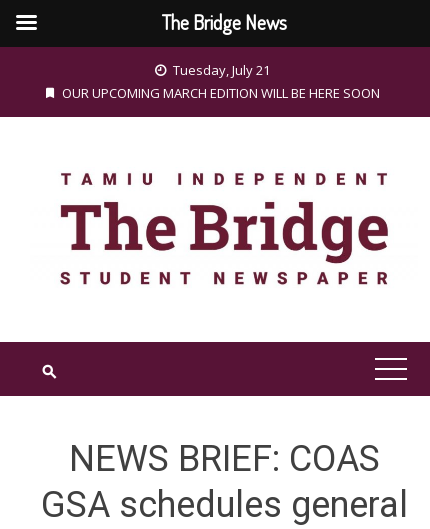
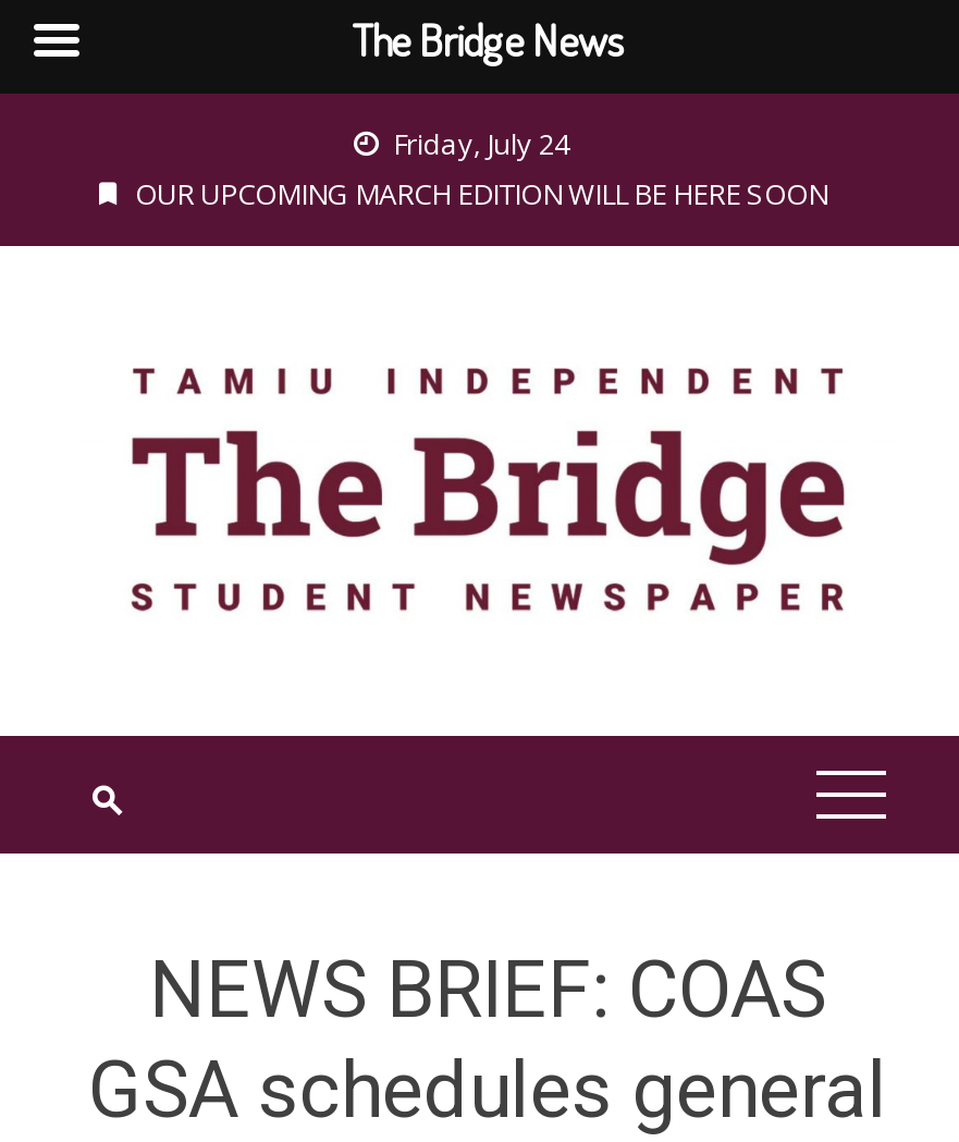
- Tuesday, July 21
+ Friday, July 24
